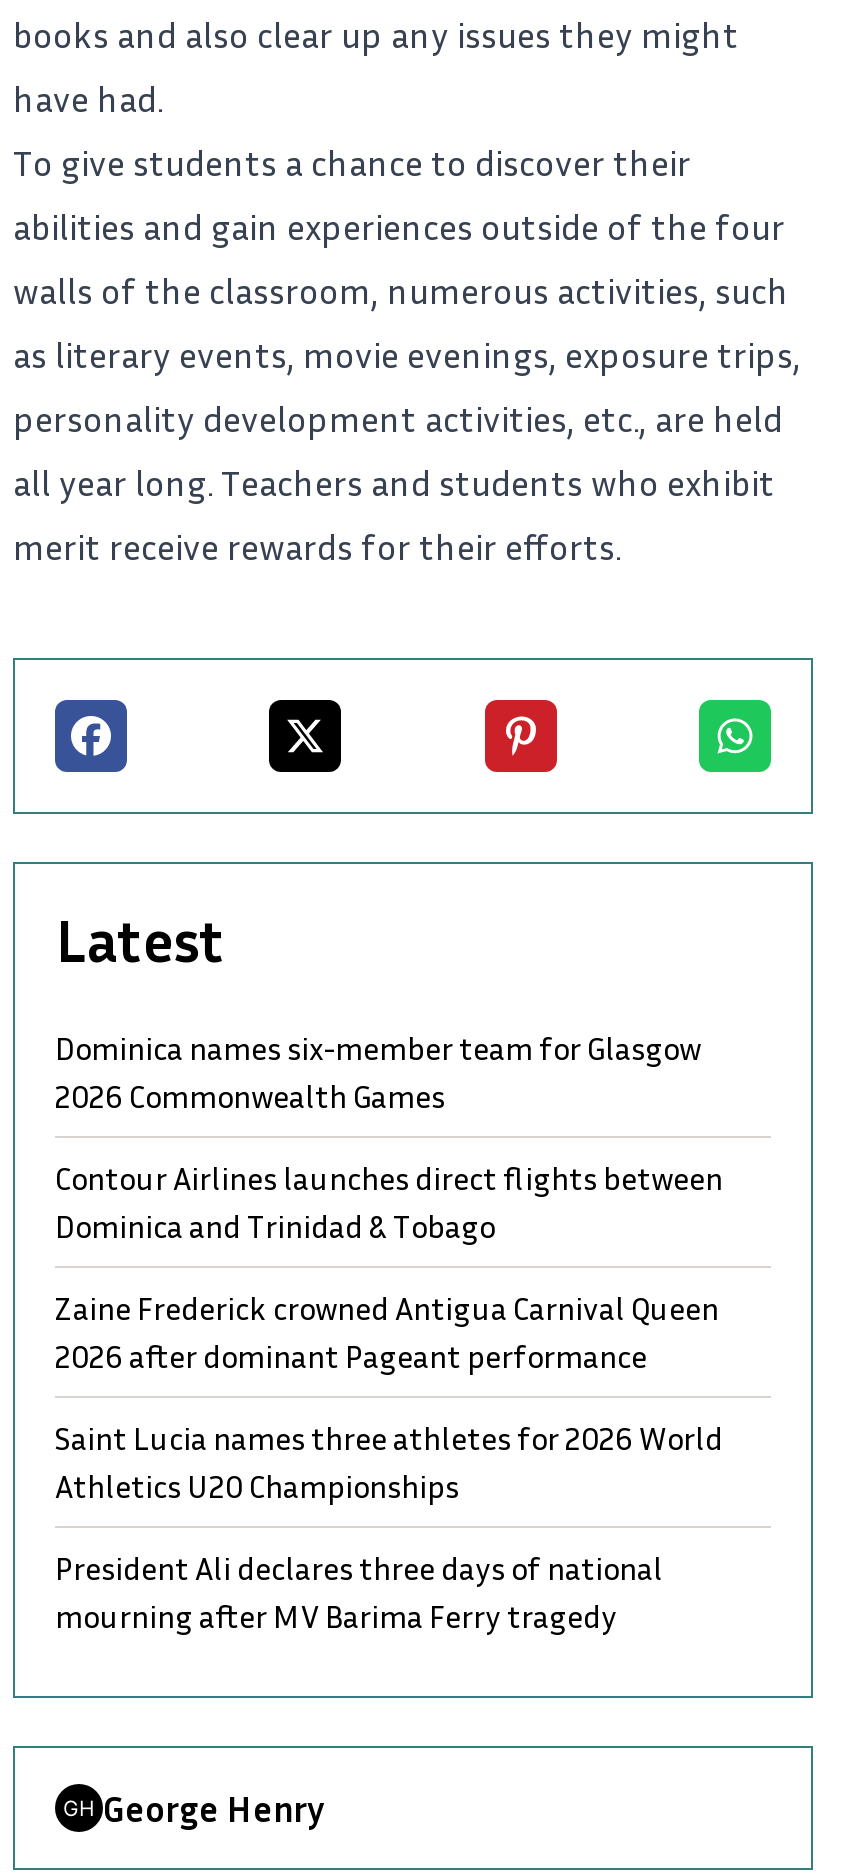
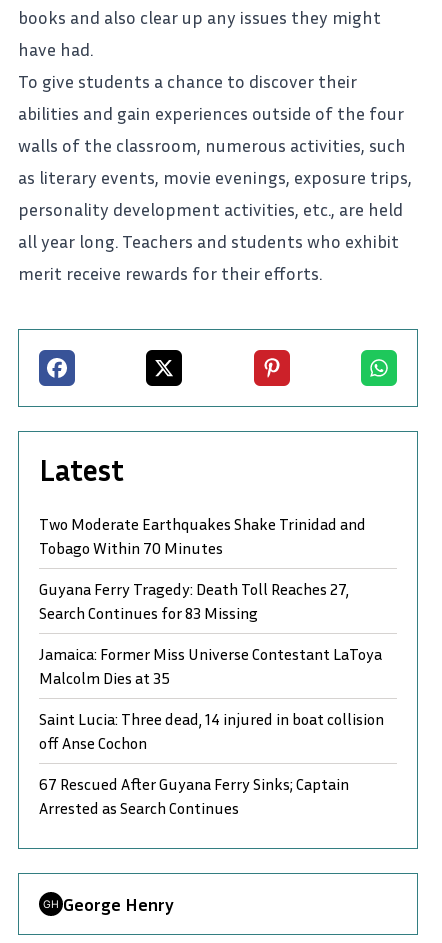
- Dominica names six-member team for Glasgow
- 2026 Commonwealth Games
+ Two Moderate Earthquakes Shake Trinidad and
+ Tobago Within 70 Minutes

- Contour Airlines launches direct flights between
- Dominica and Trinidad & Tobago
+ Guyana Ferry Tragedy: Death Toll Reaches 27,
+ Search Continues for 83 Missing

- Zaine Frederick crowned Antigua Carnival Queen
- 2026 after dominant Pageant performance
+ Jamaica: Former Miss Universe Contestant LaToya
+ Malcolm Dies at 35

- Saint Lucia names three athletes for 2026 World
- Athletics U20 Championships
+ Saint Lucia: Three dead, 14 injured in boat collision
+ off Anse Cochon

- President Ali declares three days of national
- mourning after MV Barima Ferry tragedy
+ 67 Rescued After Guyana Ferry Sinks; Captain
+ Arrested as Search Continues
